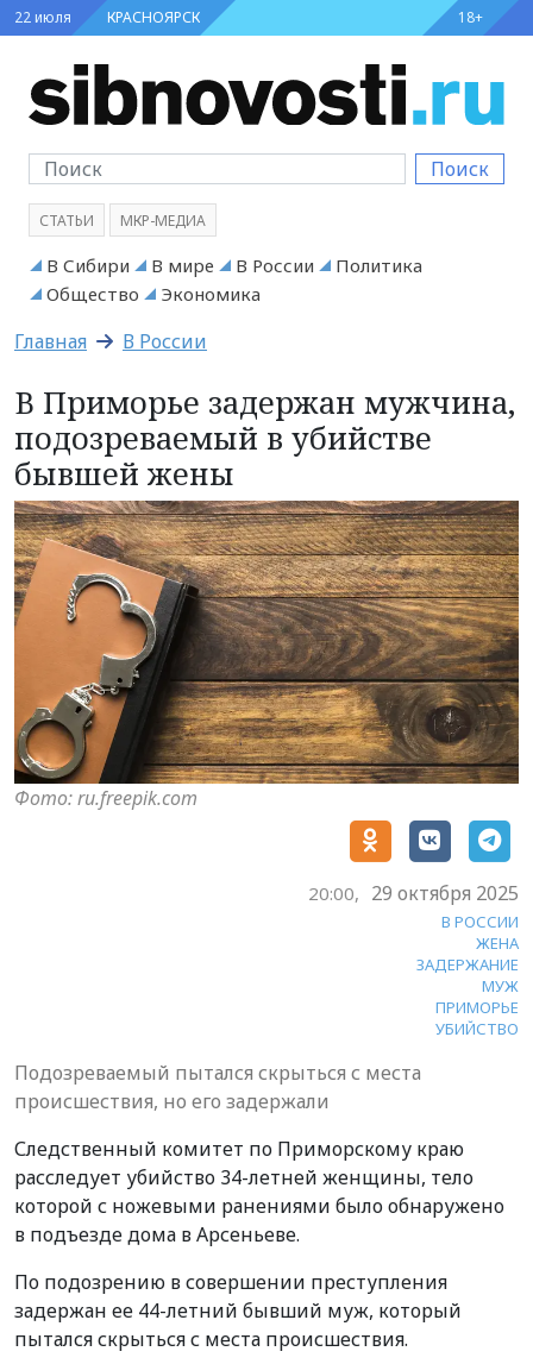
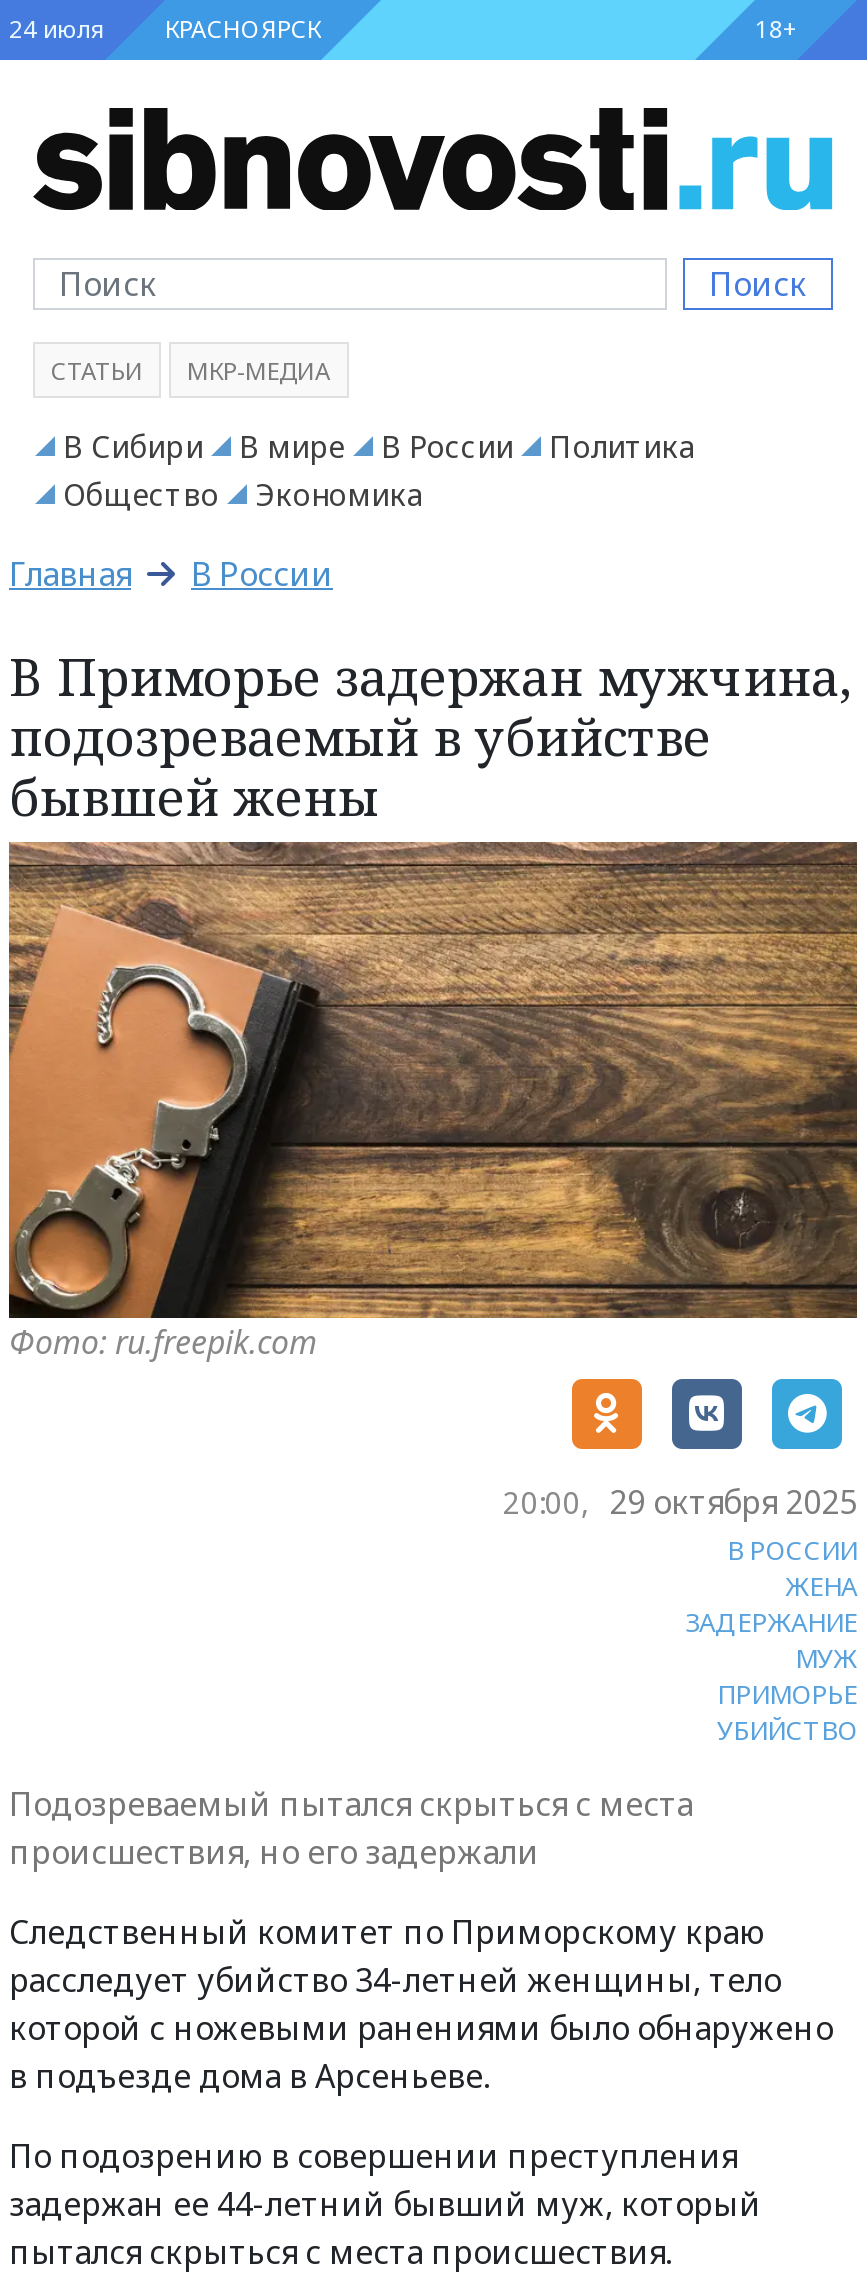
- 22 июля КРАСНОЯРСК
+ 24 июля КРАСНОЯРСК
